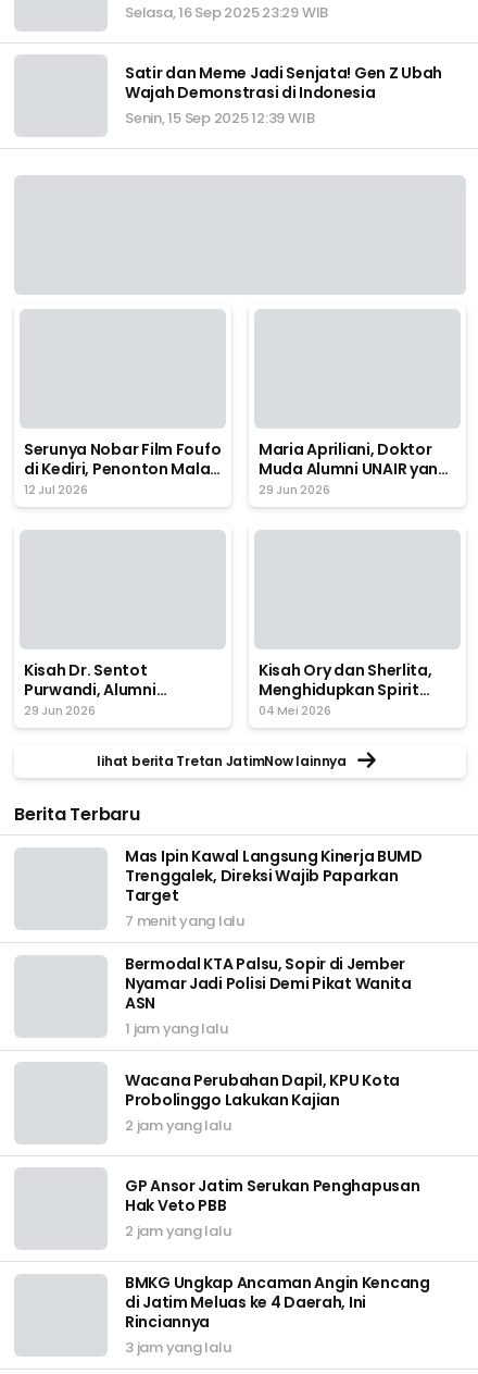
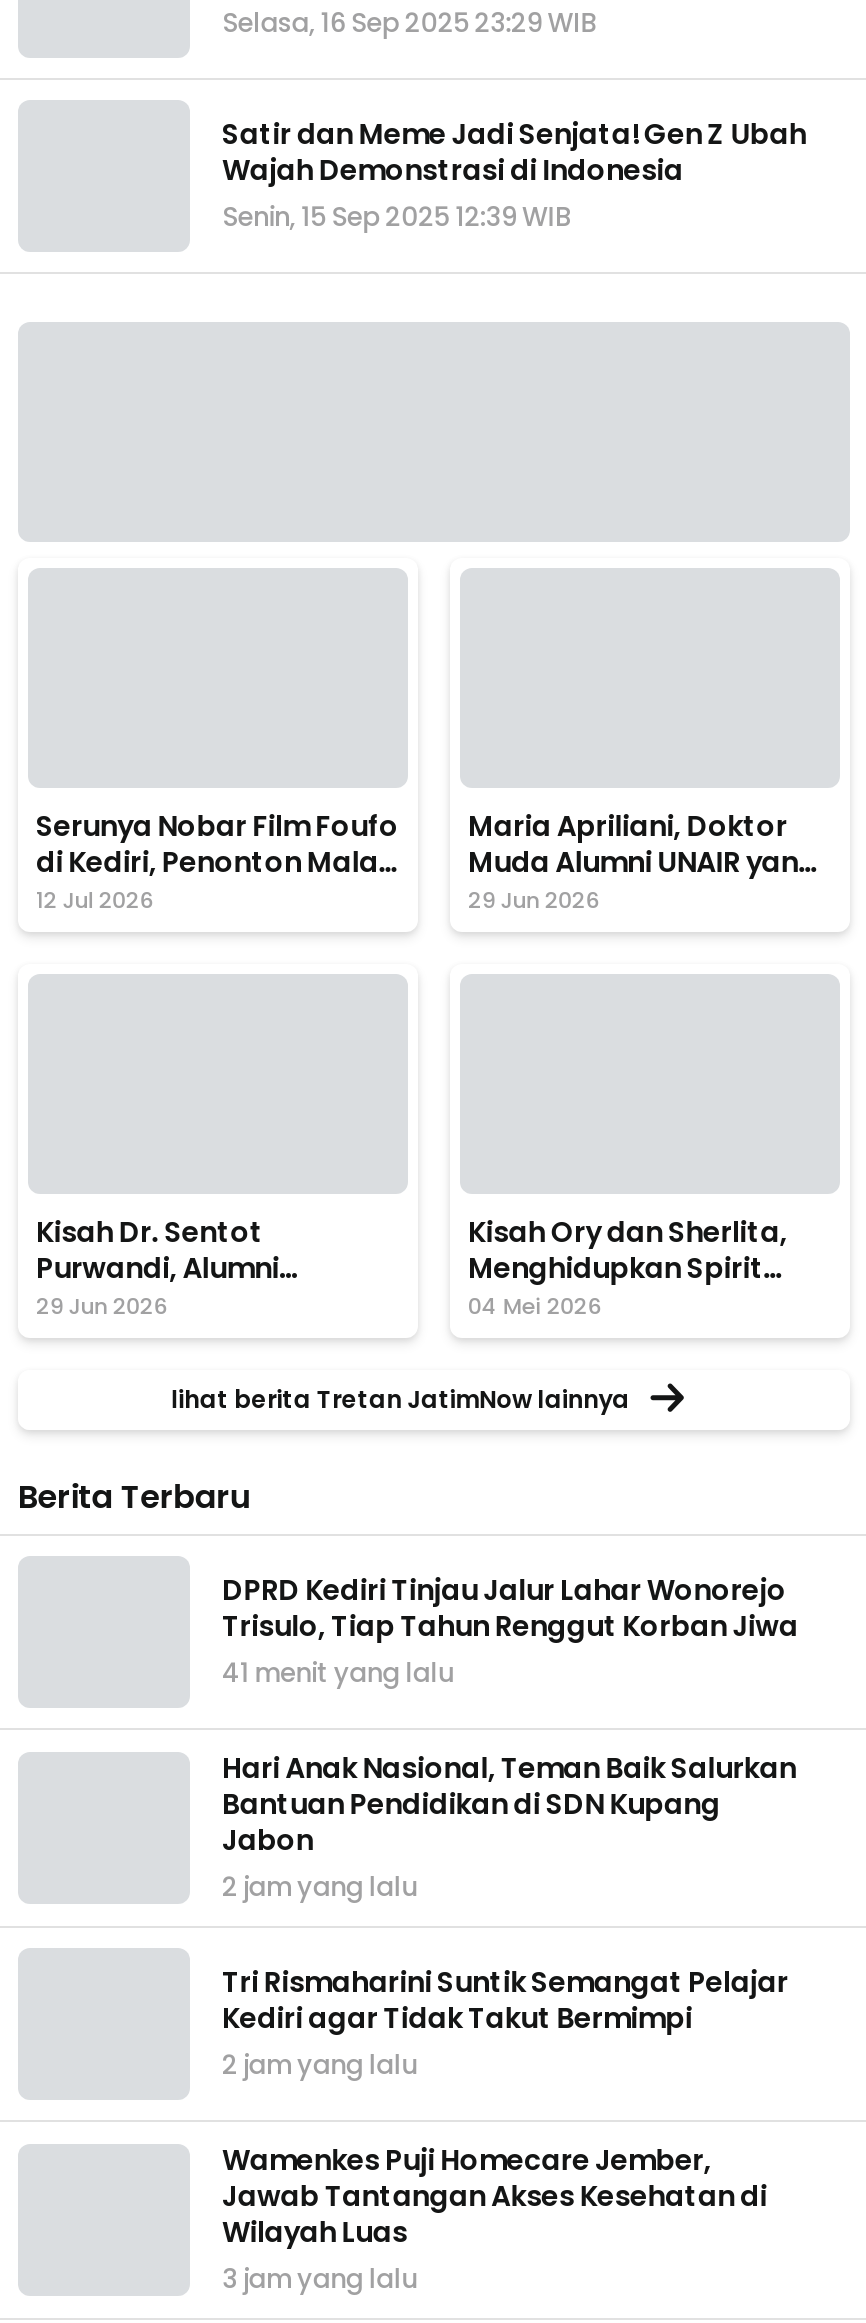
- Mas Ipin Kawal Langsung Kinerja BUMD
- Trenggalek, Direksi Wajib Paparkan
- Target
- 7 menit yang lalu
- Bermodal KTA Palsu, Sopir di Jember
- Nyamar Jadi Polisi Demi Pikat Wanita
- ASN
- 1 jam yang lalu
- Wacana Perubahan Dapil, KPU Kota
- Probolinggo Lakukan Kajian
+ DPRD Kediri Tinjau Jalur Lahar Wonorejo
+ Trisulo, Tiap Tahun Renggut Korban Jiwa
+ 41 menit yang lalu
+ Hari Anak Nasional, Teman Baik Salurkan
+ Bantuan Pendidikan di SDN Kupang
+ Jabon

- GP Ansor Jatim Serukan Penghapusan
- Hak Veto PBB
+ Tri Rismaharini Suntik Semangat Pelajar
+ Kediri agar Tidak Takut Bermimpi

- BMKG Ungkap Ancaman Angin Kencang
- di Jatim Meluas ke 4 Daerah, Ini
- Rinciannya
+ Wamenkes Puji Homecare Jember,
+ Jawab Tantangan Akses Kesehatan di
+ Wilayah Luas
